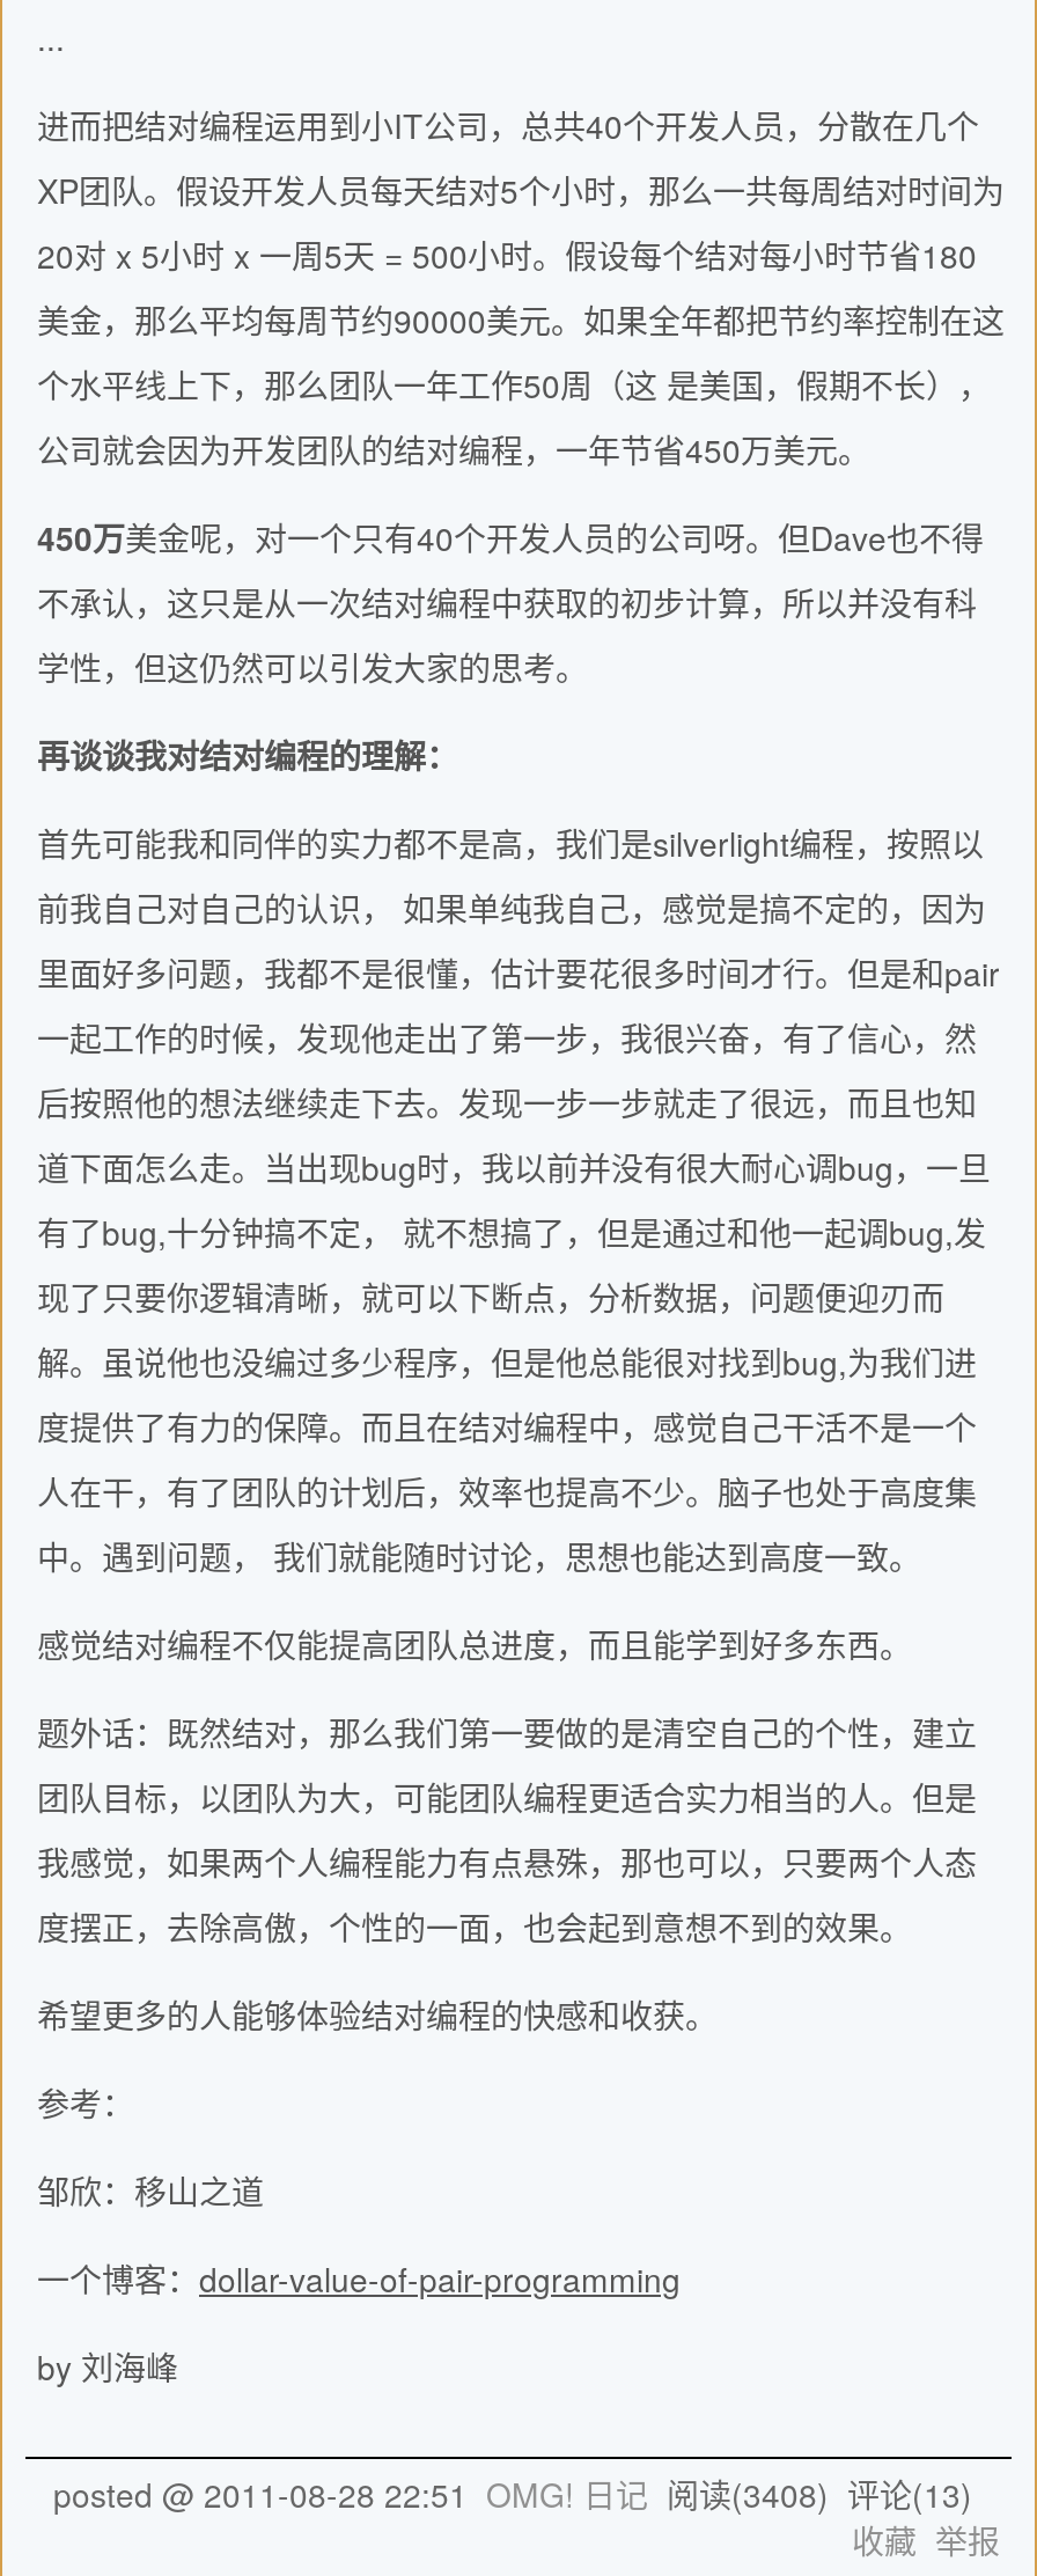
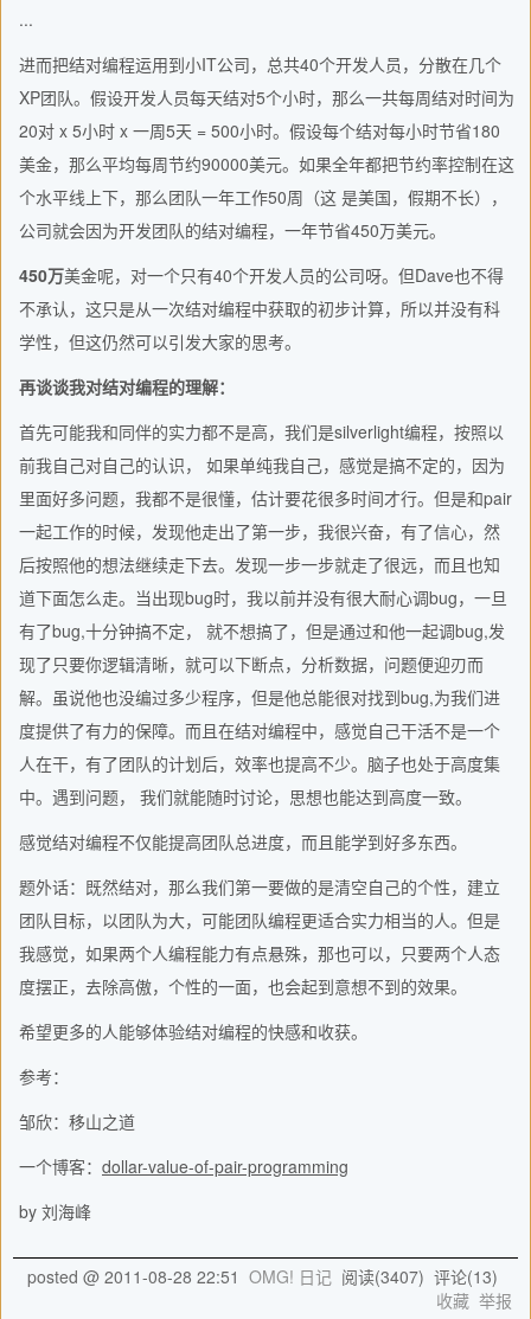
- posted @ 2011-08-28 22:51 OMG! 日记阅读(3408) 评论(13)
+ posted @ 2011-08-28 22:51 OMG! 日记阅读(3407) 评论(13)
